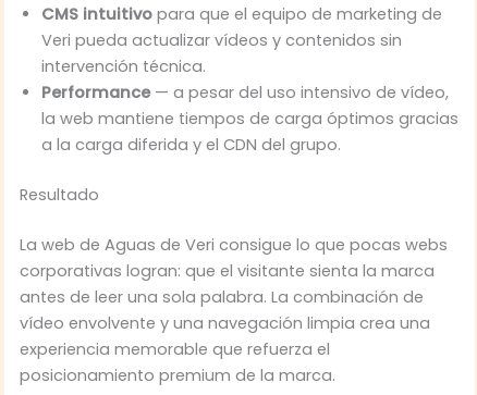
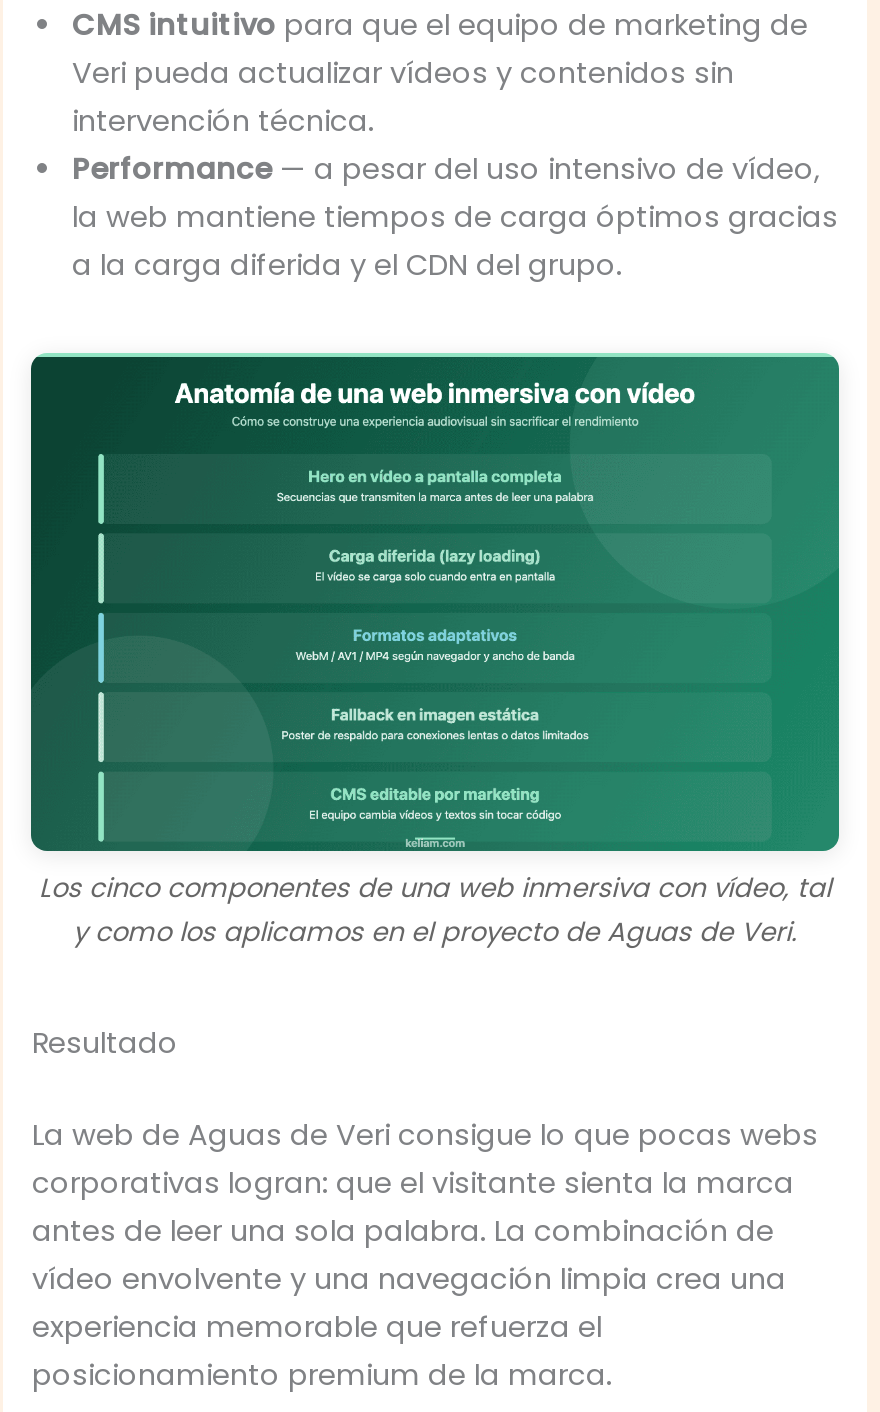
+ [image]
+ Los cinco componentes de una web inmersiva con vídeo, tal
+ y como los aplicamos en el proyecto de Aguas de Veri.
